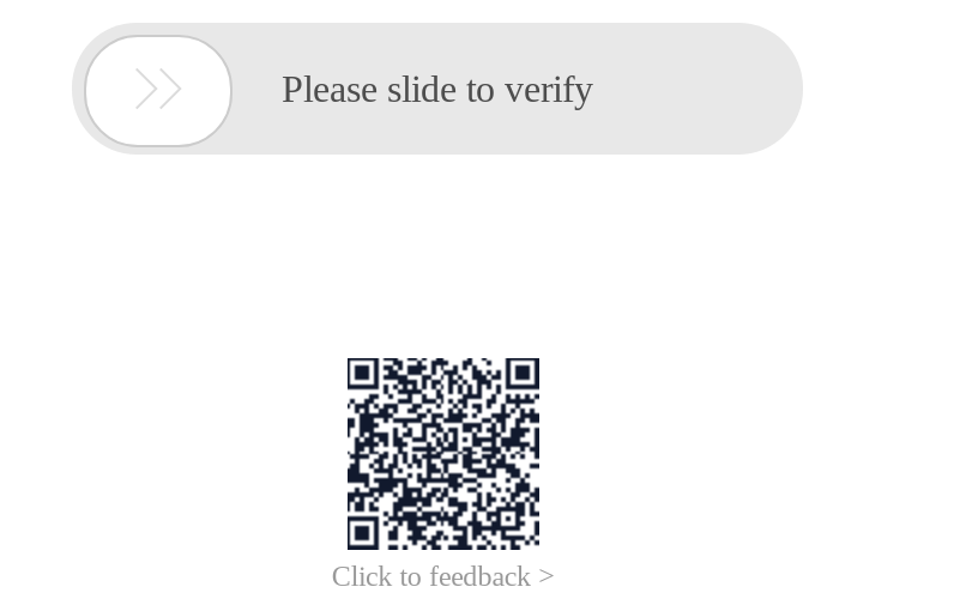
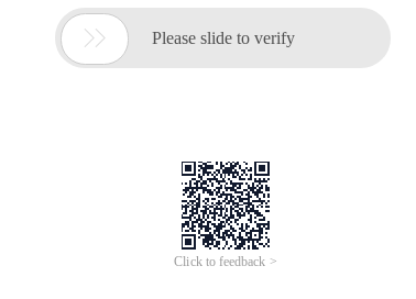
- [image]
+ [image]
